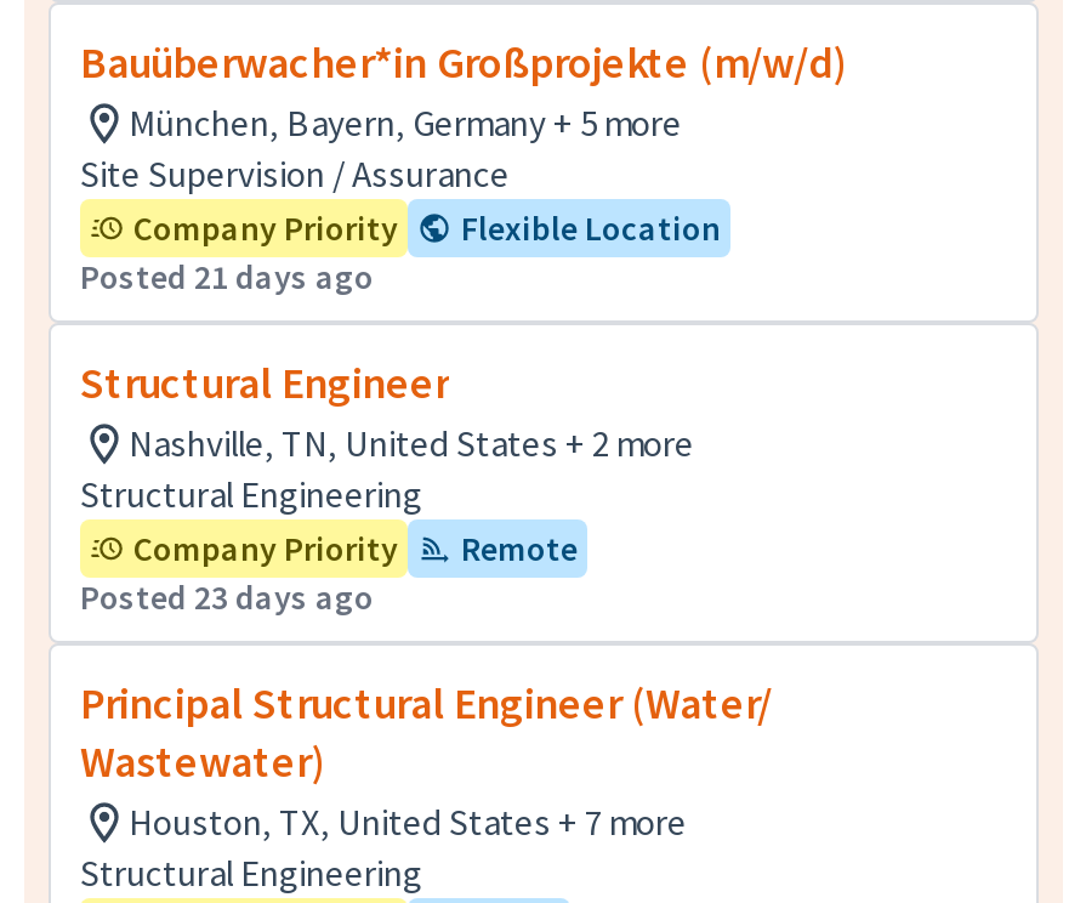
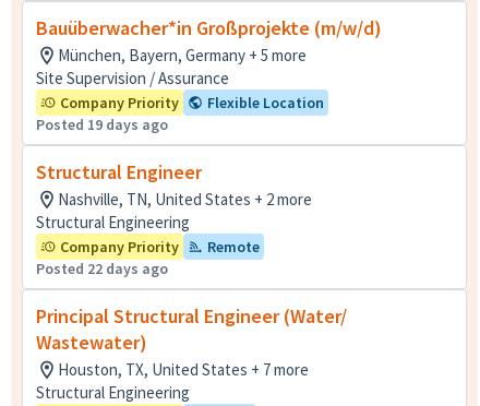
- Posted 21 days ago
+ Posted 19 days ago

- Posted 23 days ago
+ Posted 22 days ago
